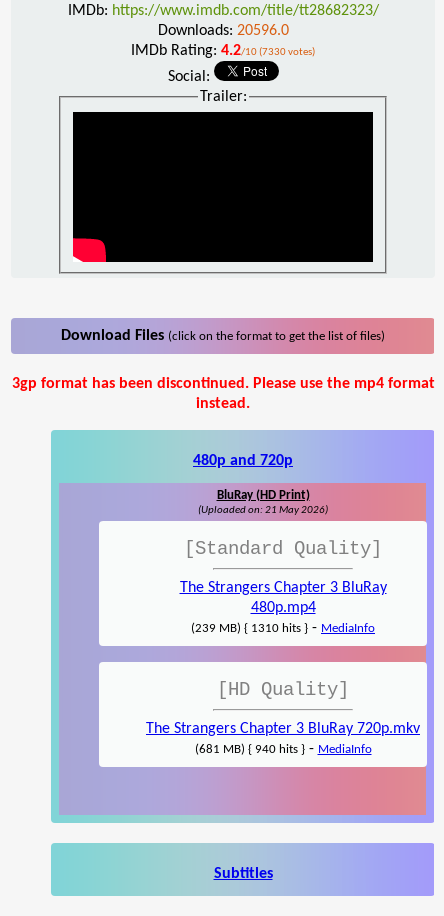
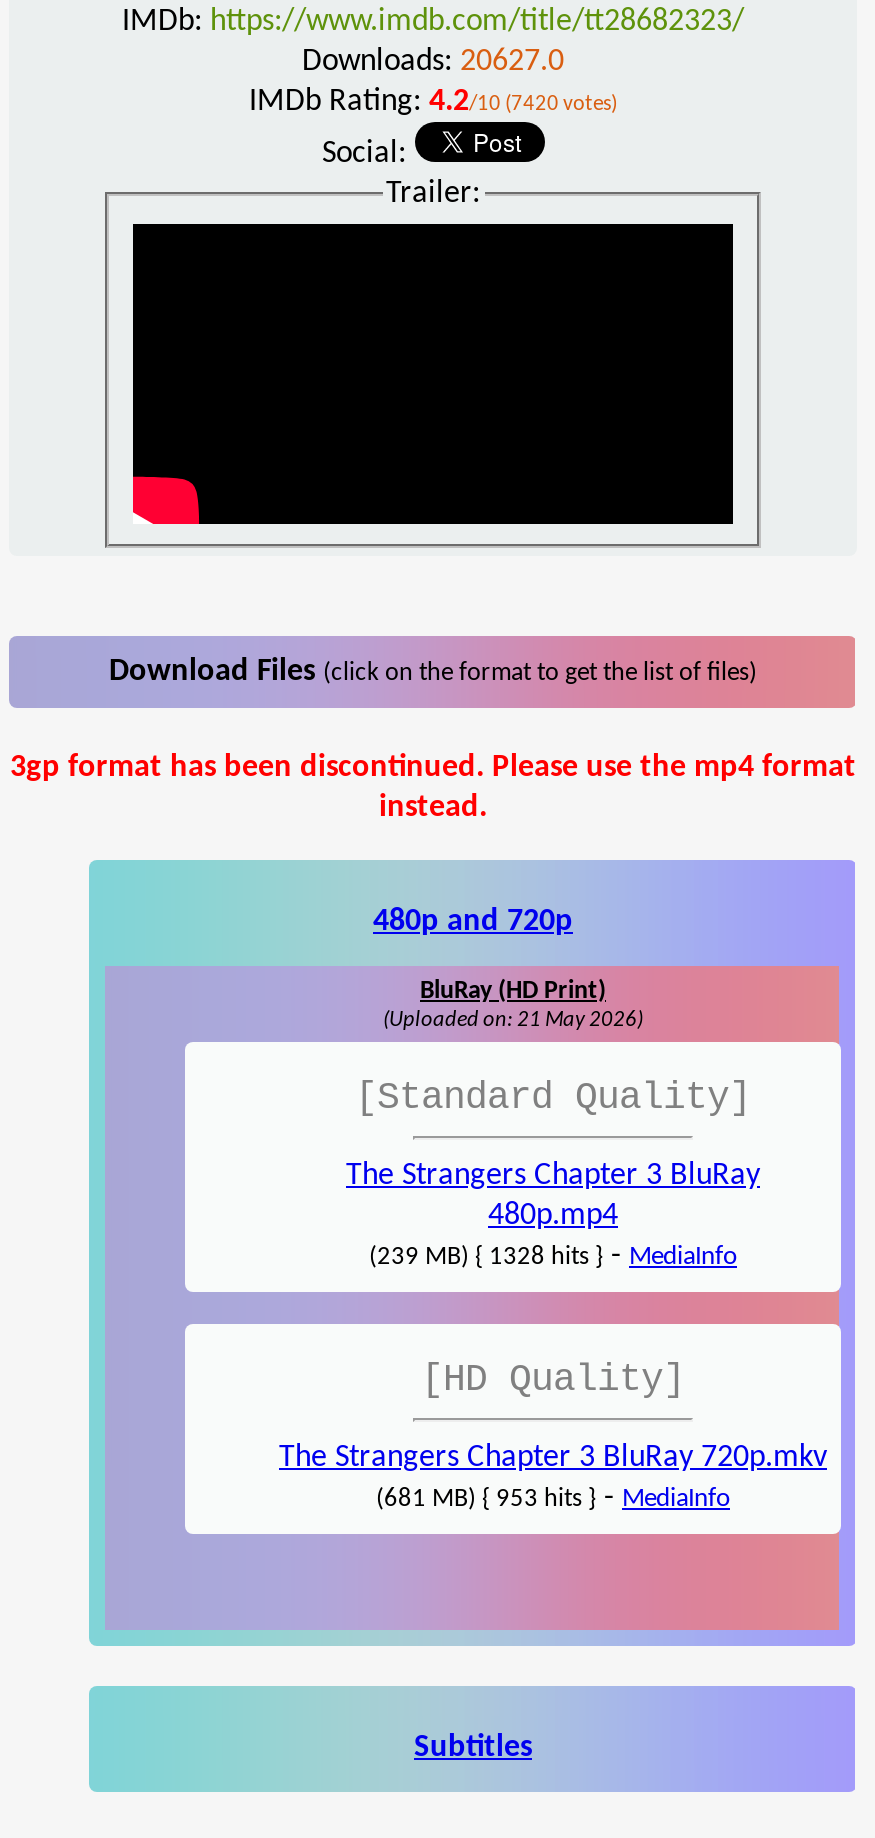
- Downloads: 20596.0
+ Downloads: 20627.0

- IMDb Rating: 4.2/10 (7330 votes)
+ IMDb Rating: 4.2/10 (7420 votes)

- (239 MB) { 1310 hits } - MediaInfo
+ (239 MB) { 1328 hits } - MediaInfo

- (681 MB) { 940 hits } - MediaInfo
+ (681 MB) { 953 hits } - MediaInfo
